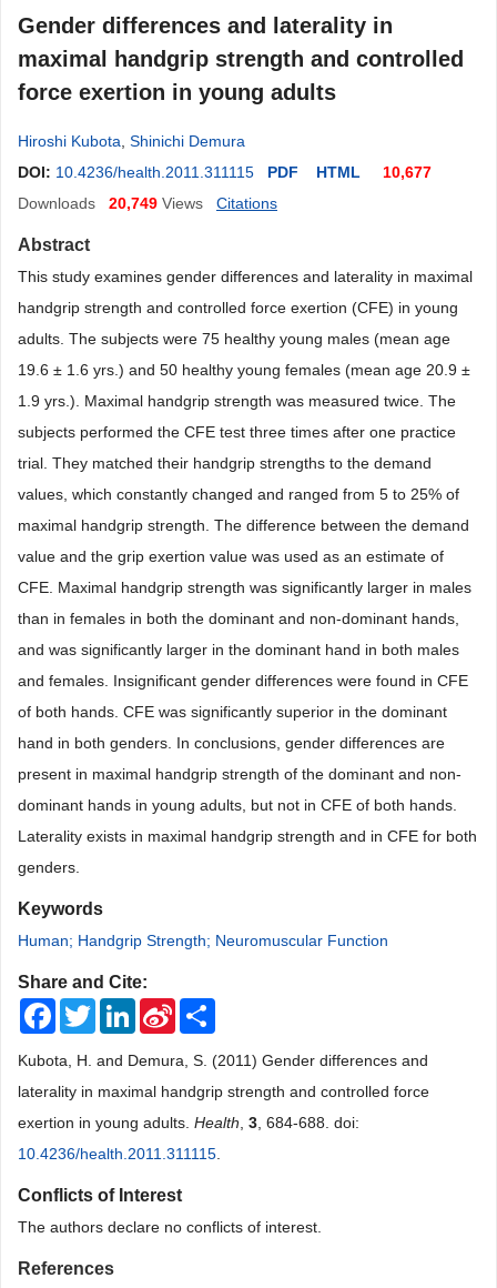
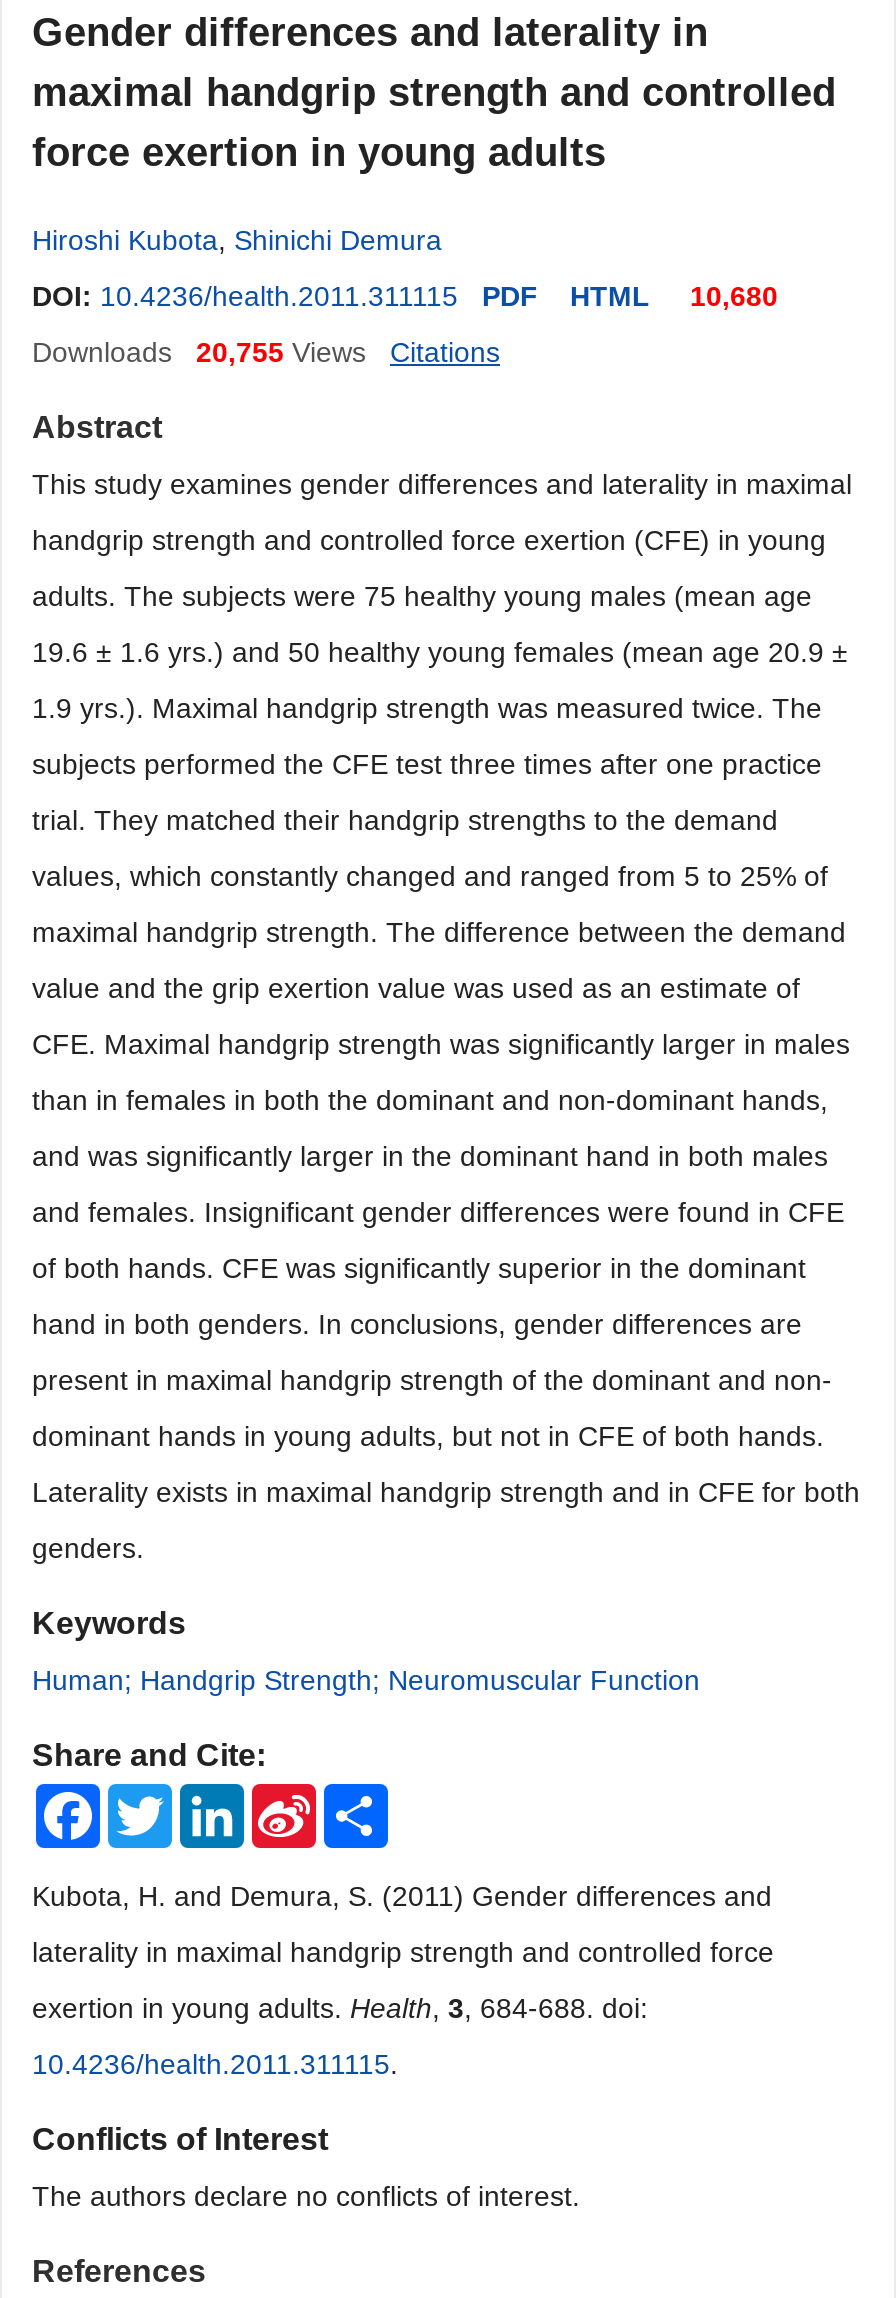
- DOI: 10.4236/health.2011.311115 PDF HTML 10,677
+ DOI: 10.4236/health.2011.311115 PDF HTML 10,680

- Downloads 20,749 Views
+ Downloads 20,755 Views
